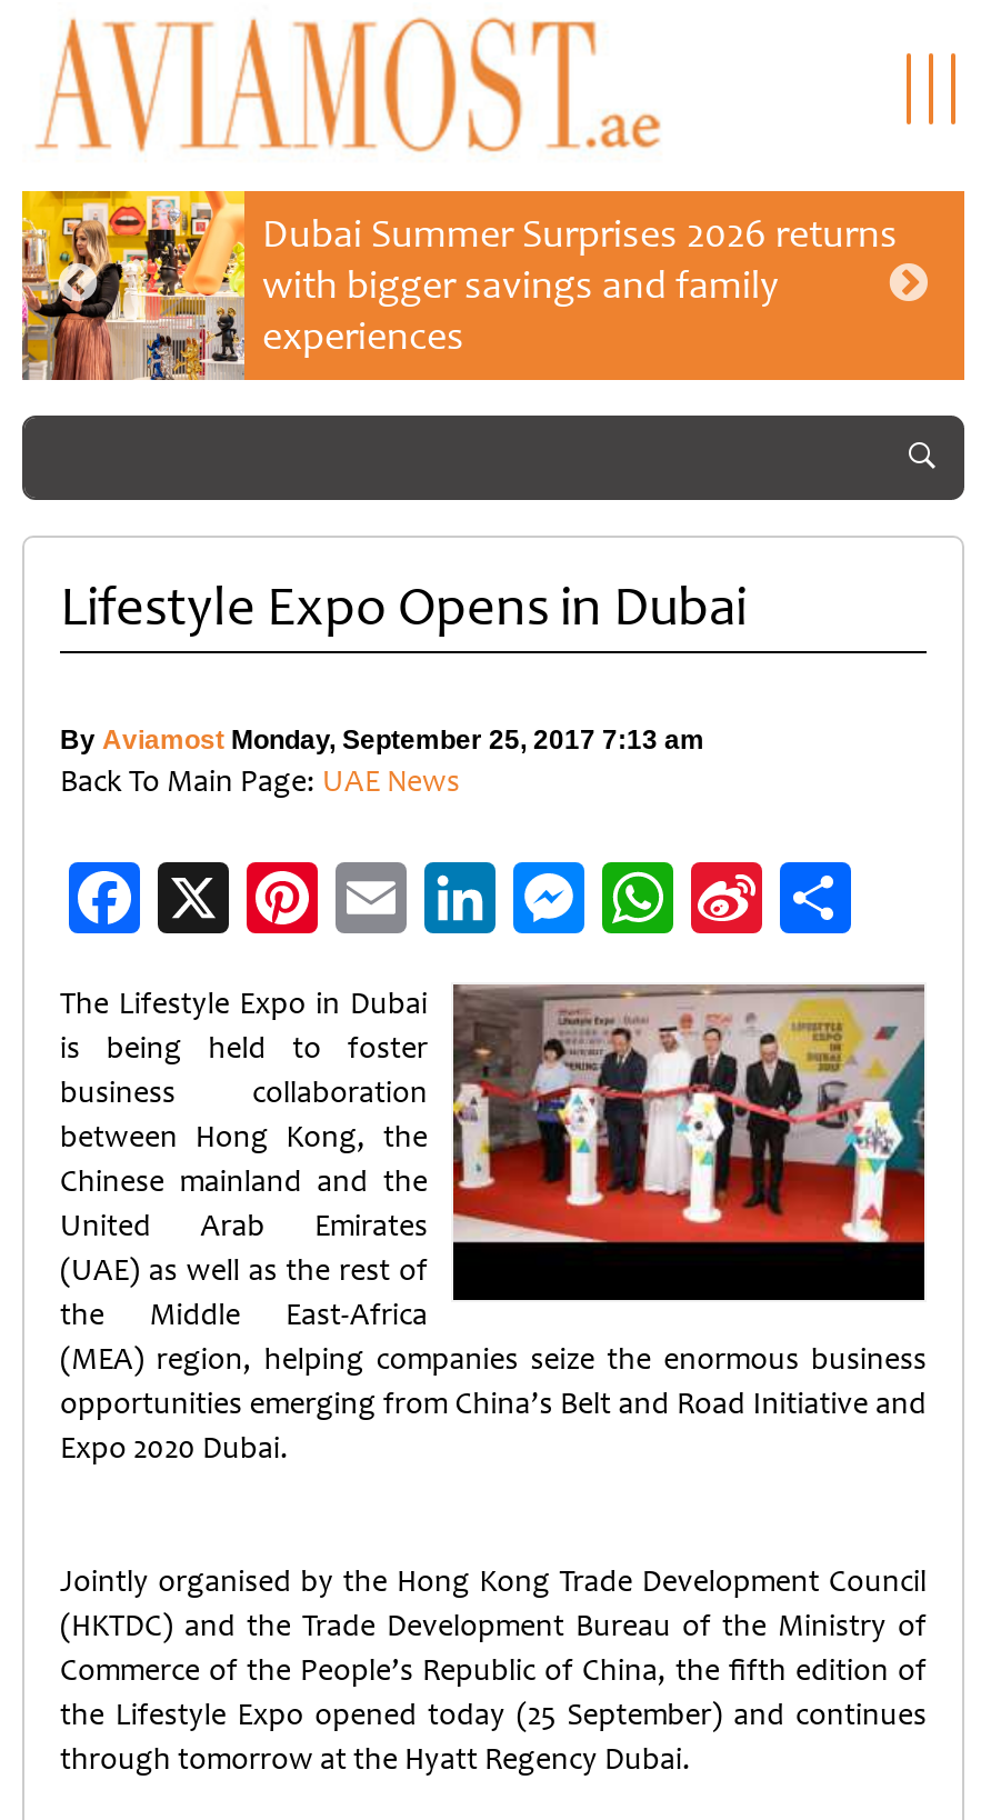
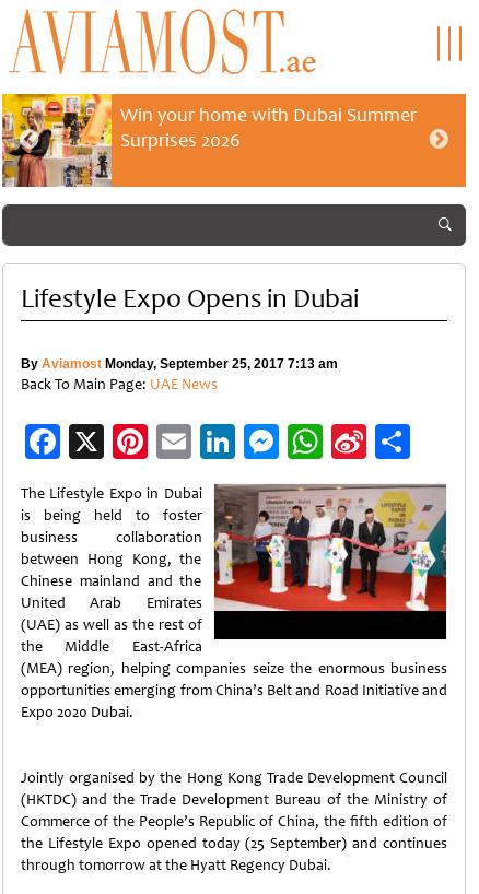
- Dubai Summer Surprises 2026 returns
- with bigger savings and family
- experiences
+ Win your home with Dubai Summer
+ Surprises 2026
